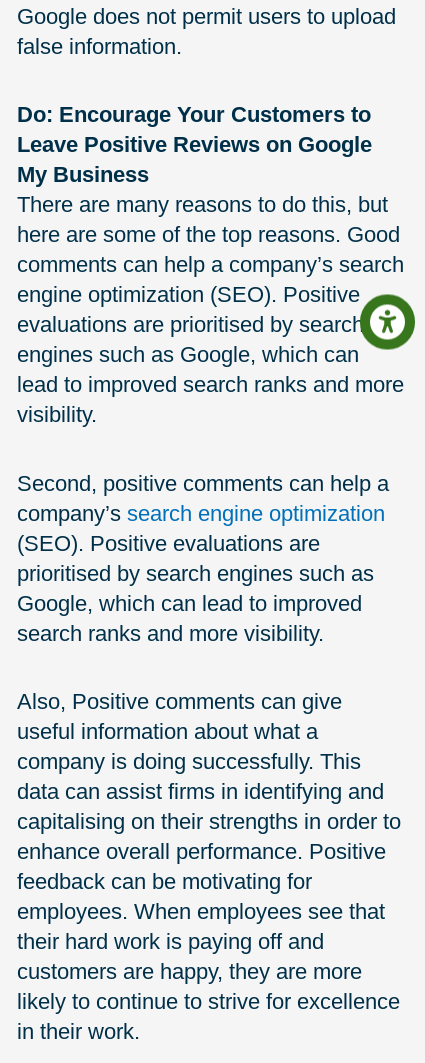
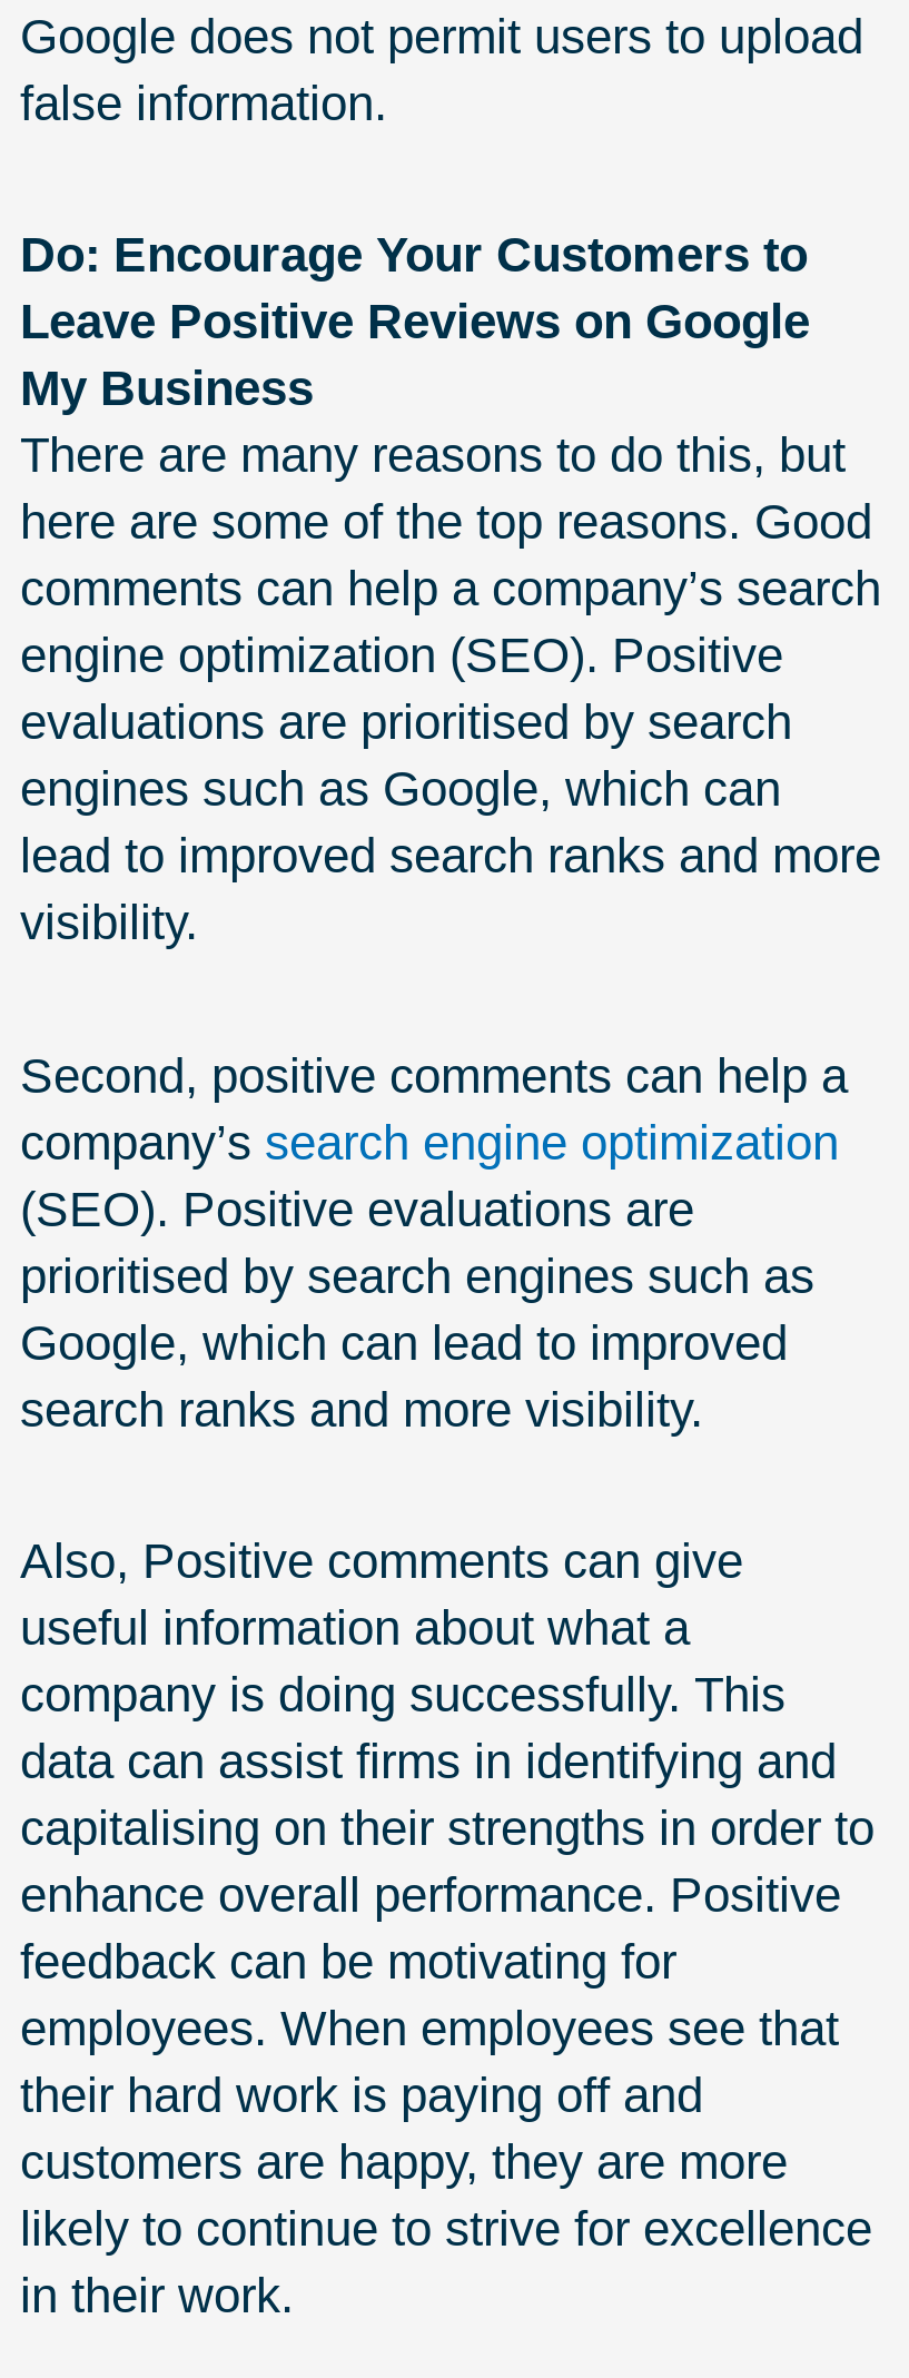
- [image]
